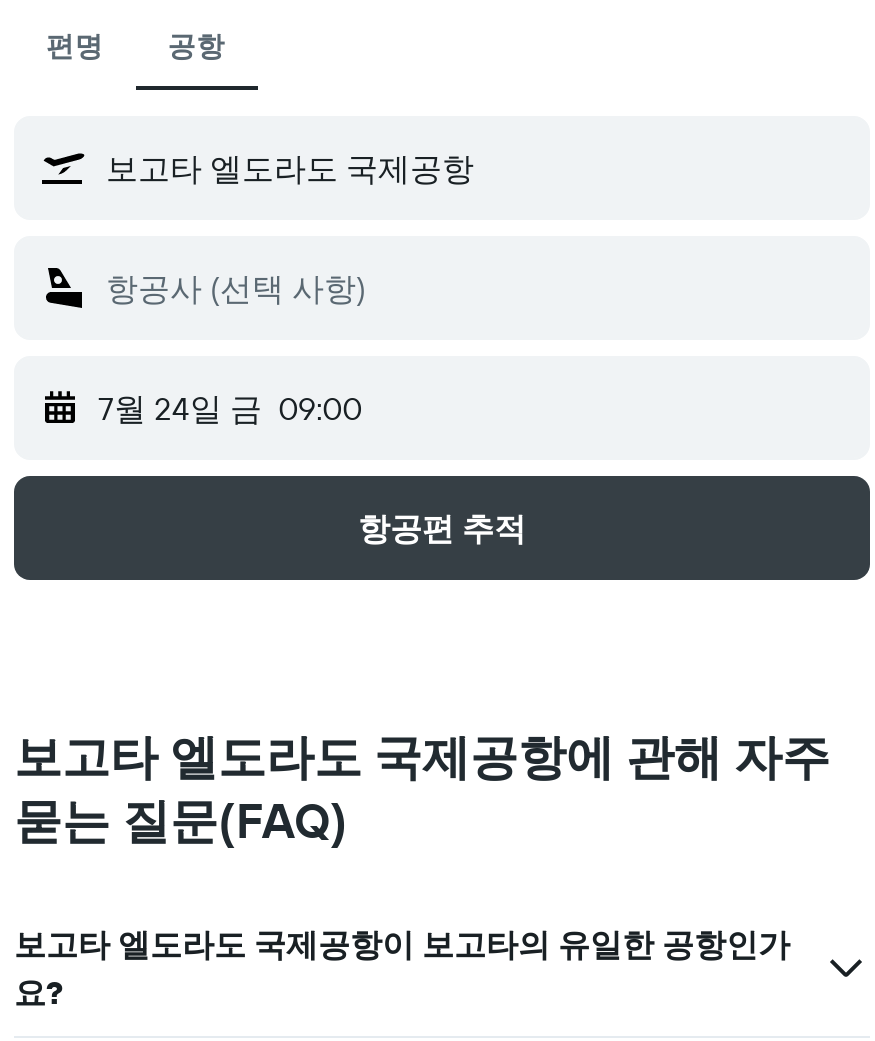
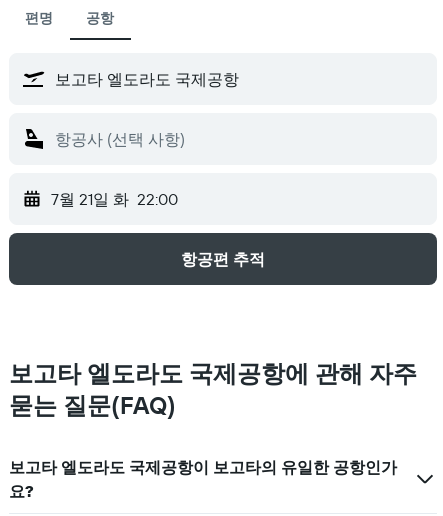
- 7월 24일 금 09:00
+ 7월 21일 화 22:00
